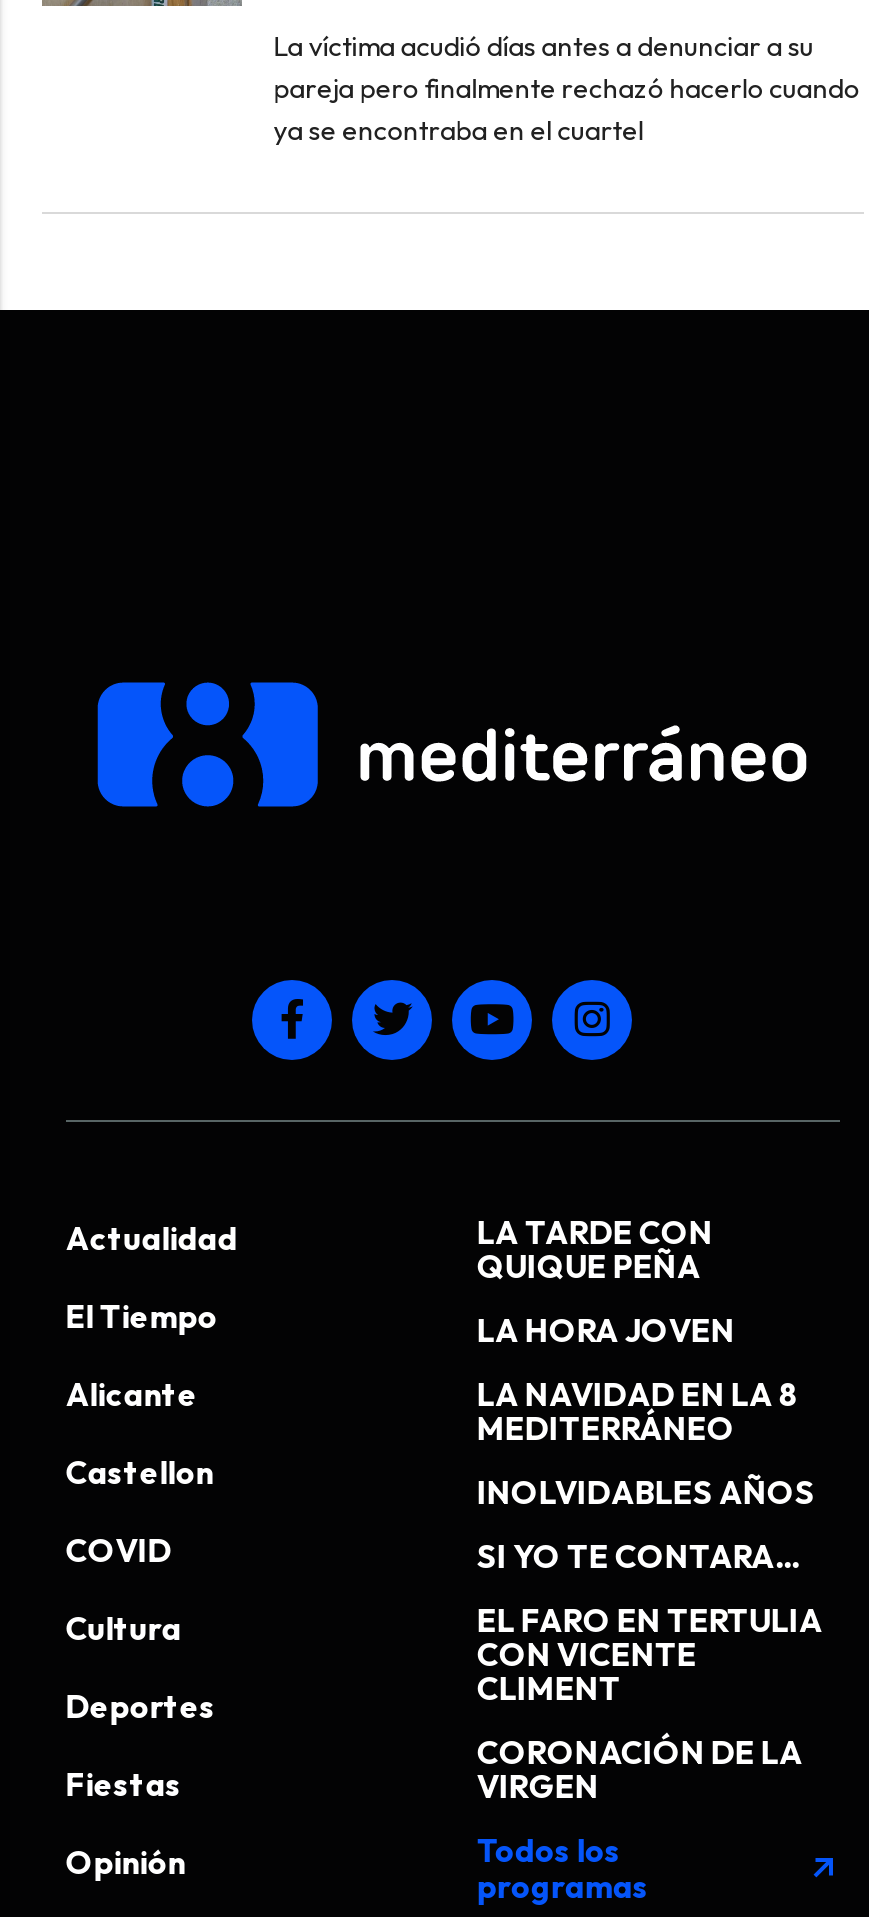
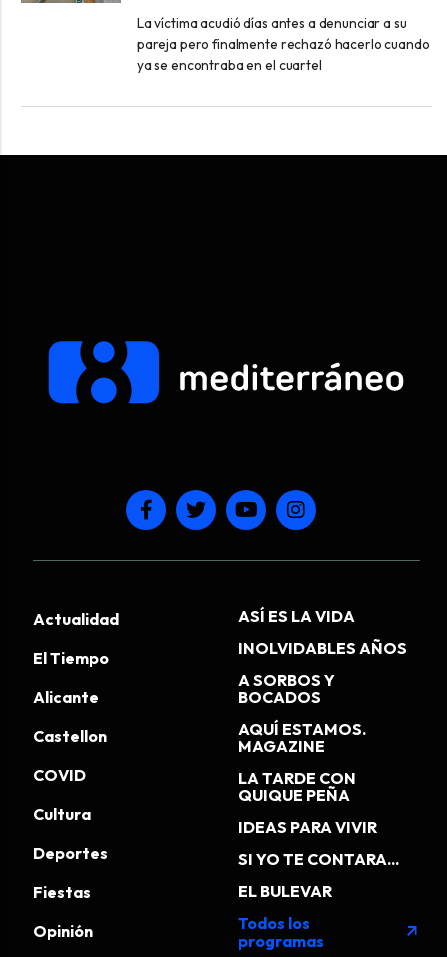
+ ASÍ ES LA VIDA
+ A SORBOS Y
+ BOCADOS
+ AQUÍ ESTAMOS.
+ MAGAZINE

moved down: LA TARDE CON | QUIQUE PEÑA

- LA HORA JOVEN
- LA NAVIDAD EN LA 8
- MEDITERRÁNEO
+ IDEAS PARA VIVIR

moved up: INOLVIDABLES AÑOS

moved down: SI YO TE CONTARA...

- EL FARO EN TERTULIA
- CON VICENTE
- CLIMENT
- CORONACIÓN DE LA
- VIRGEN
+ EL BULEVAR
